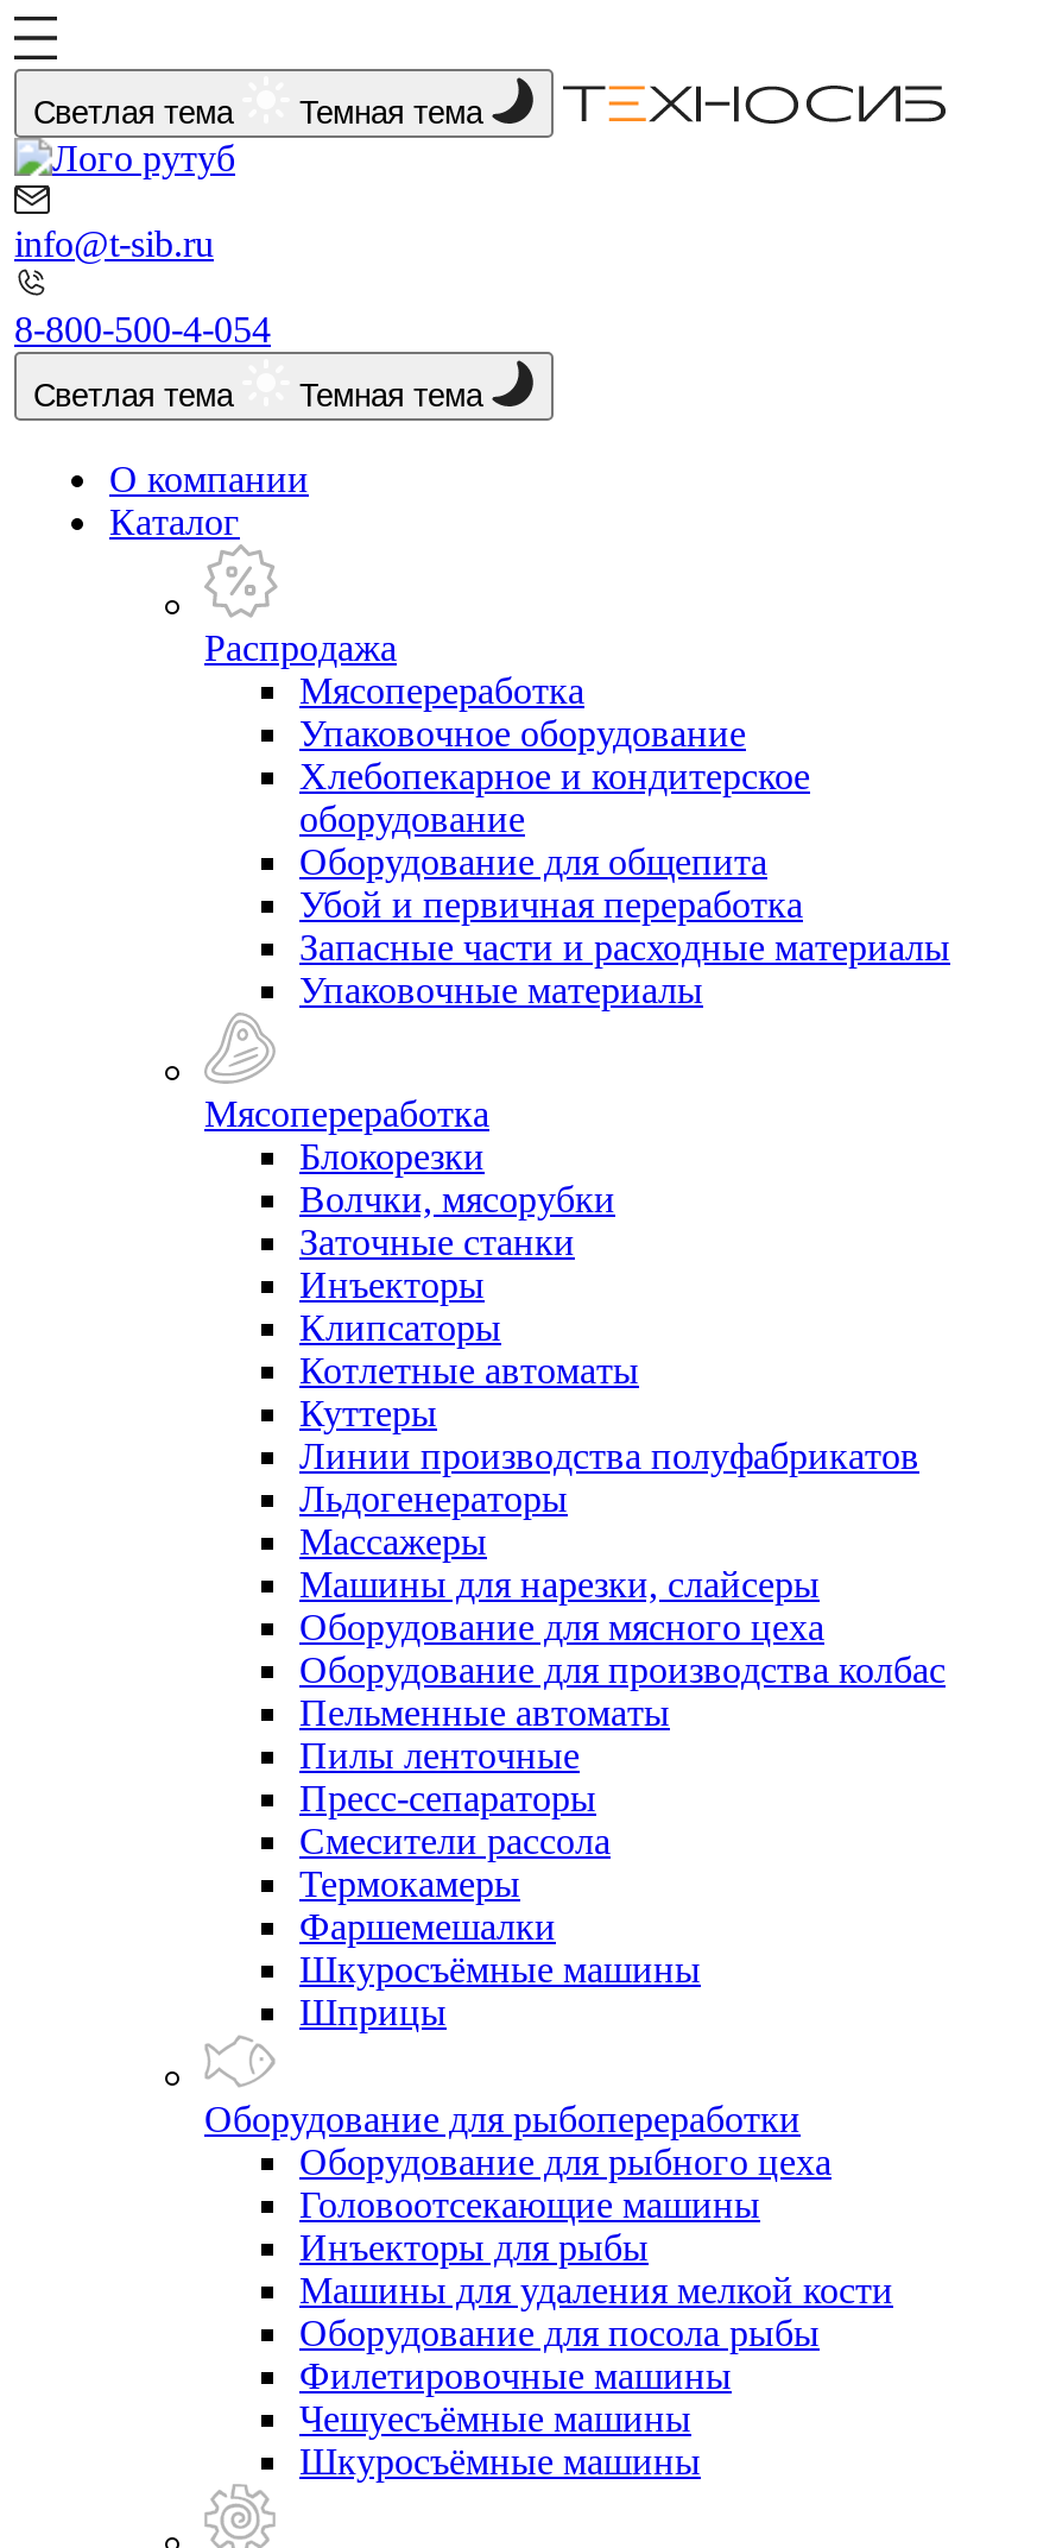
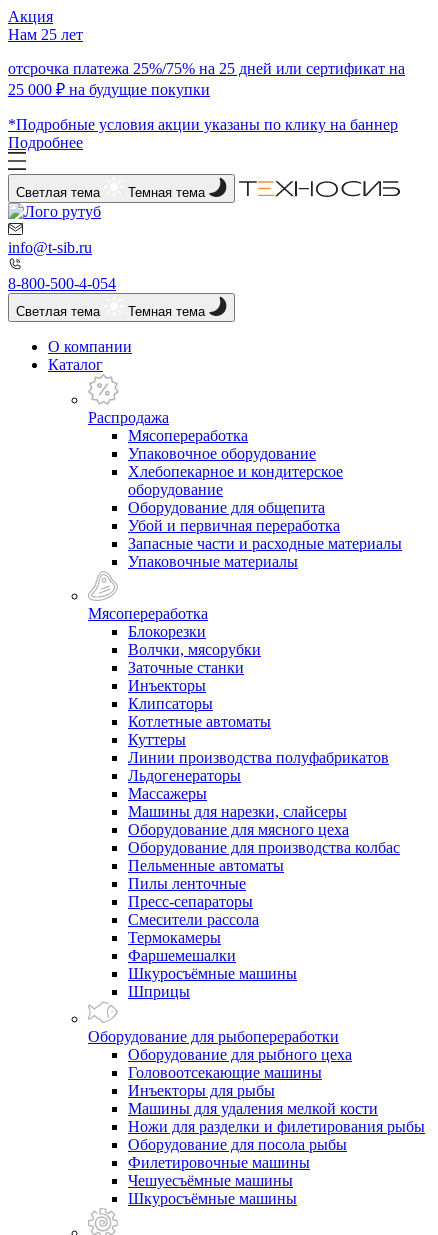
+ Акция
+ Нам 25 лет
+ отсрочка платежа 25%/75% на 25 дней или сертификат на
+ 25 000 ₽ на будущие покупки
+ *Подробные условия акции указаны по клику на баннер
+ Подробнее

+ Ножи для разделки и филетирования рыбы
